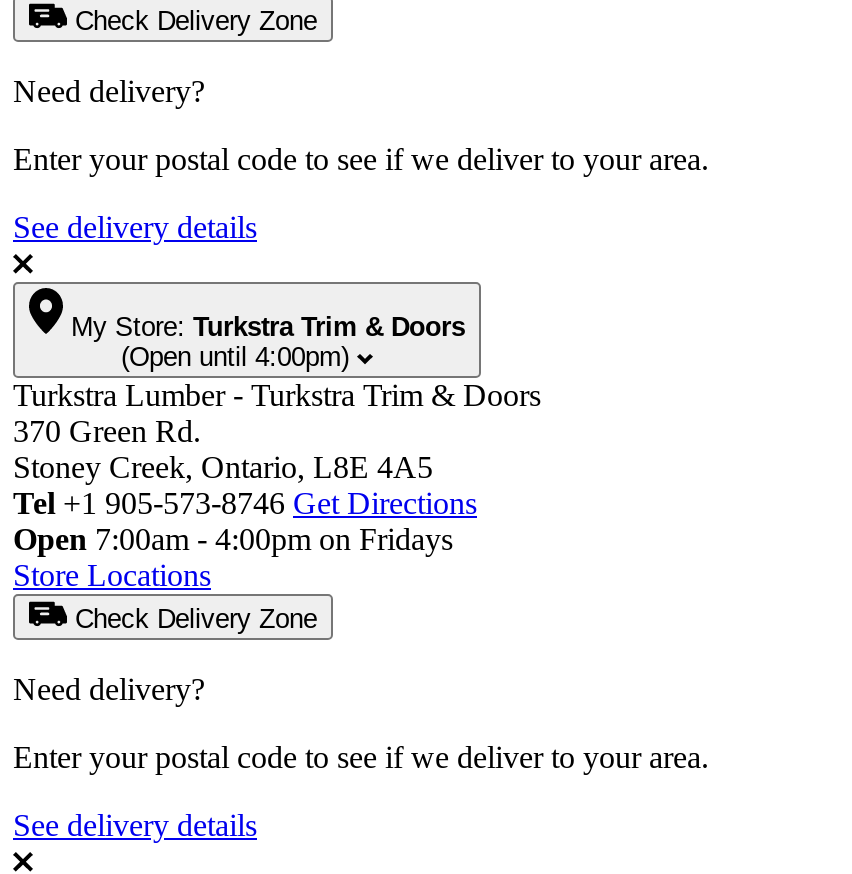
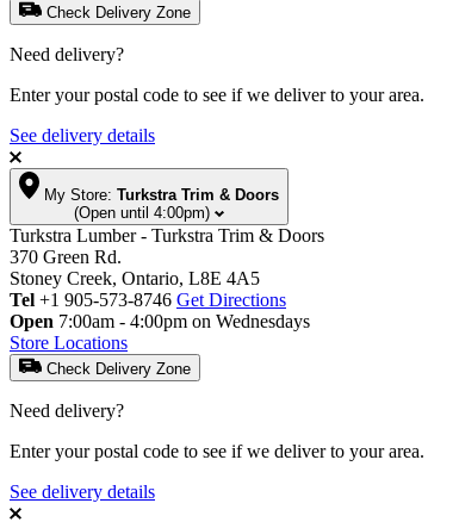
- Open 7:00am - 4:00pm on Fridays
+ Open 7:00am - 4:00pm on Wednesdays
